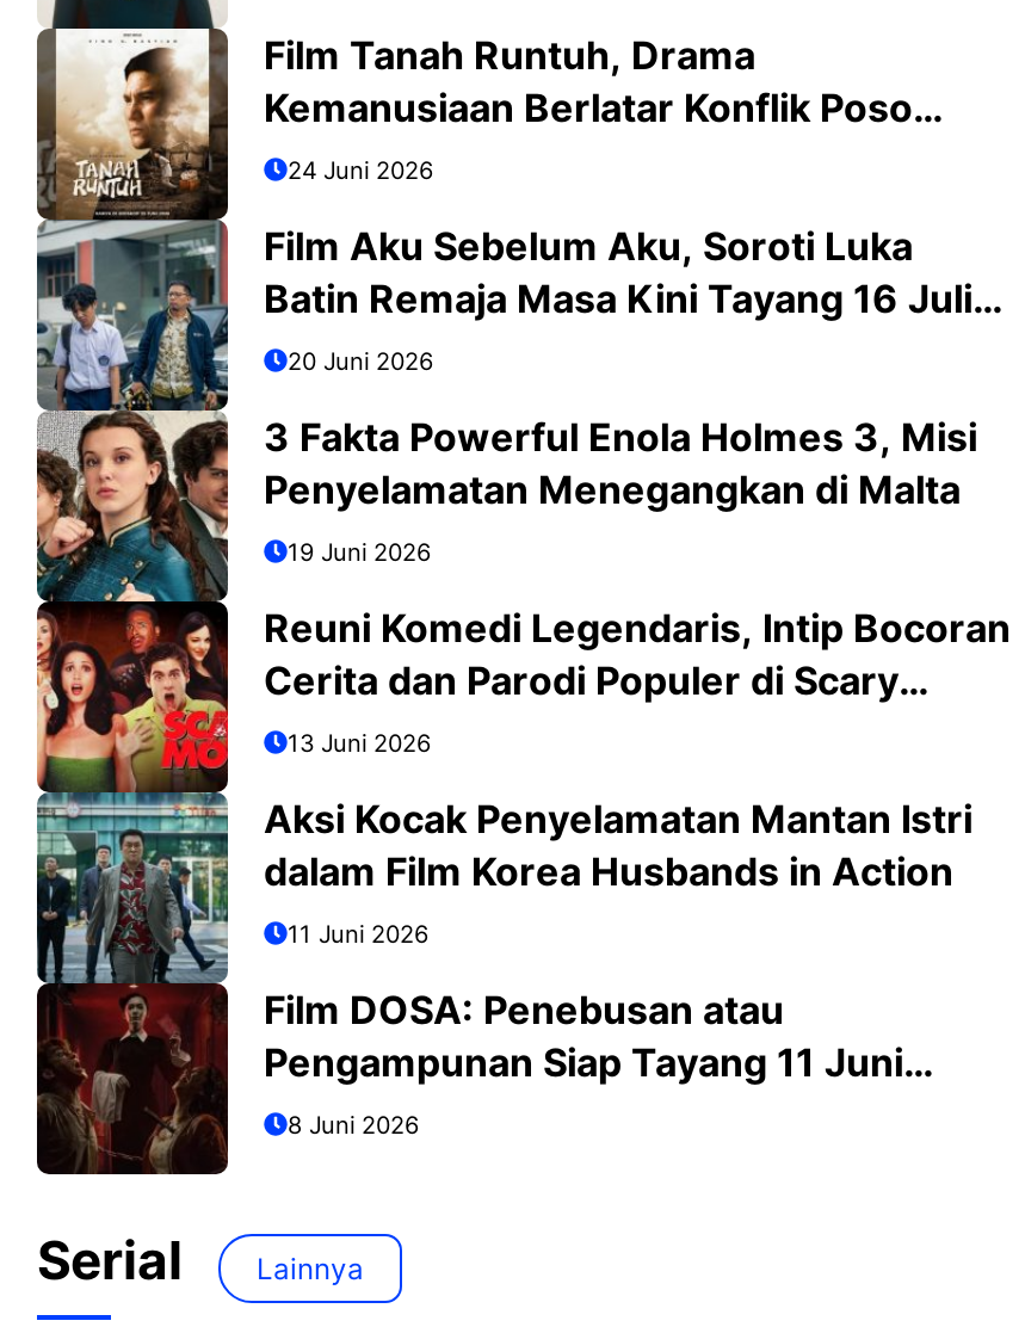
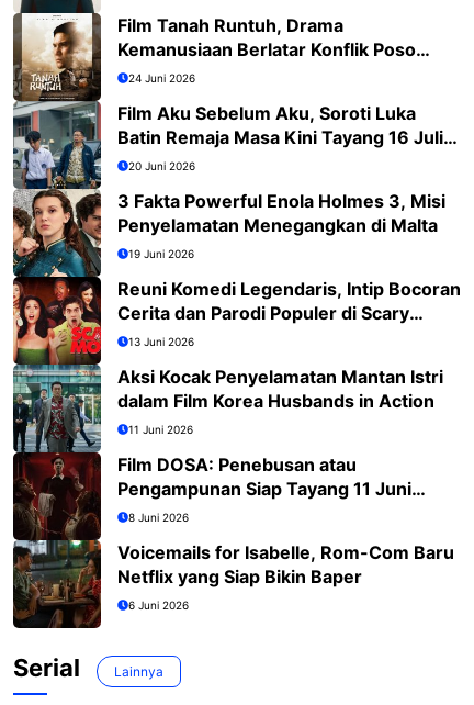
+ [image]
+ Voicemails for Isabelle, Rom-Com Baru
+ Netflix yang Siap Bikin Baper
+ 6 Juni 2026
